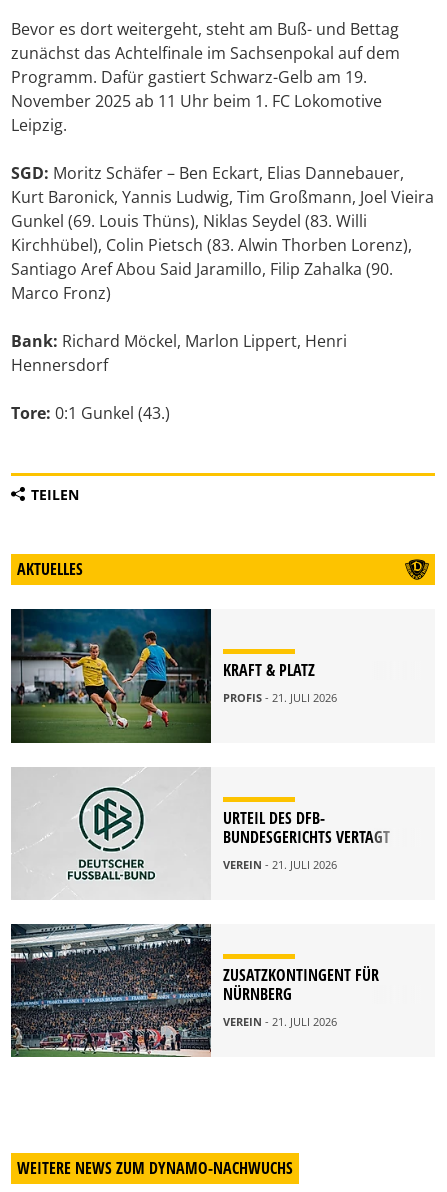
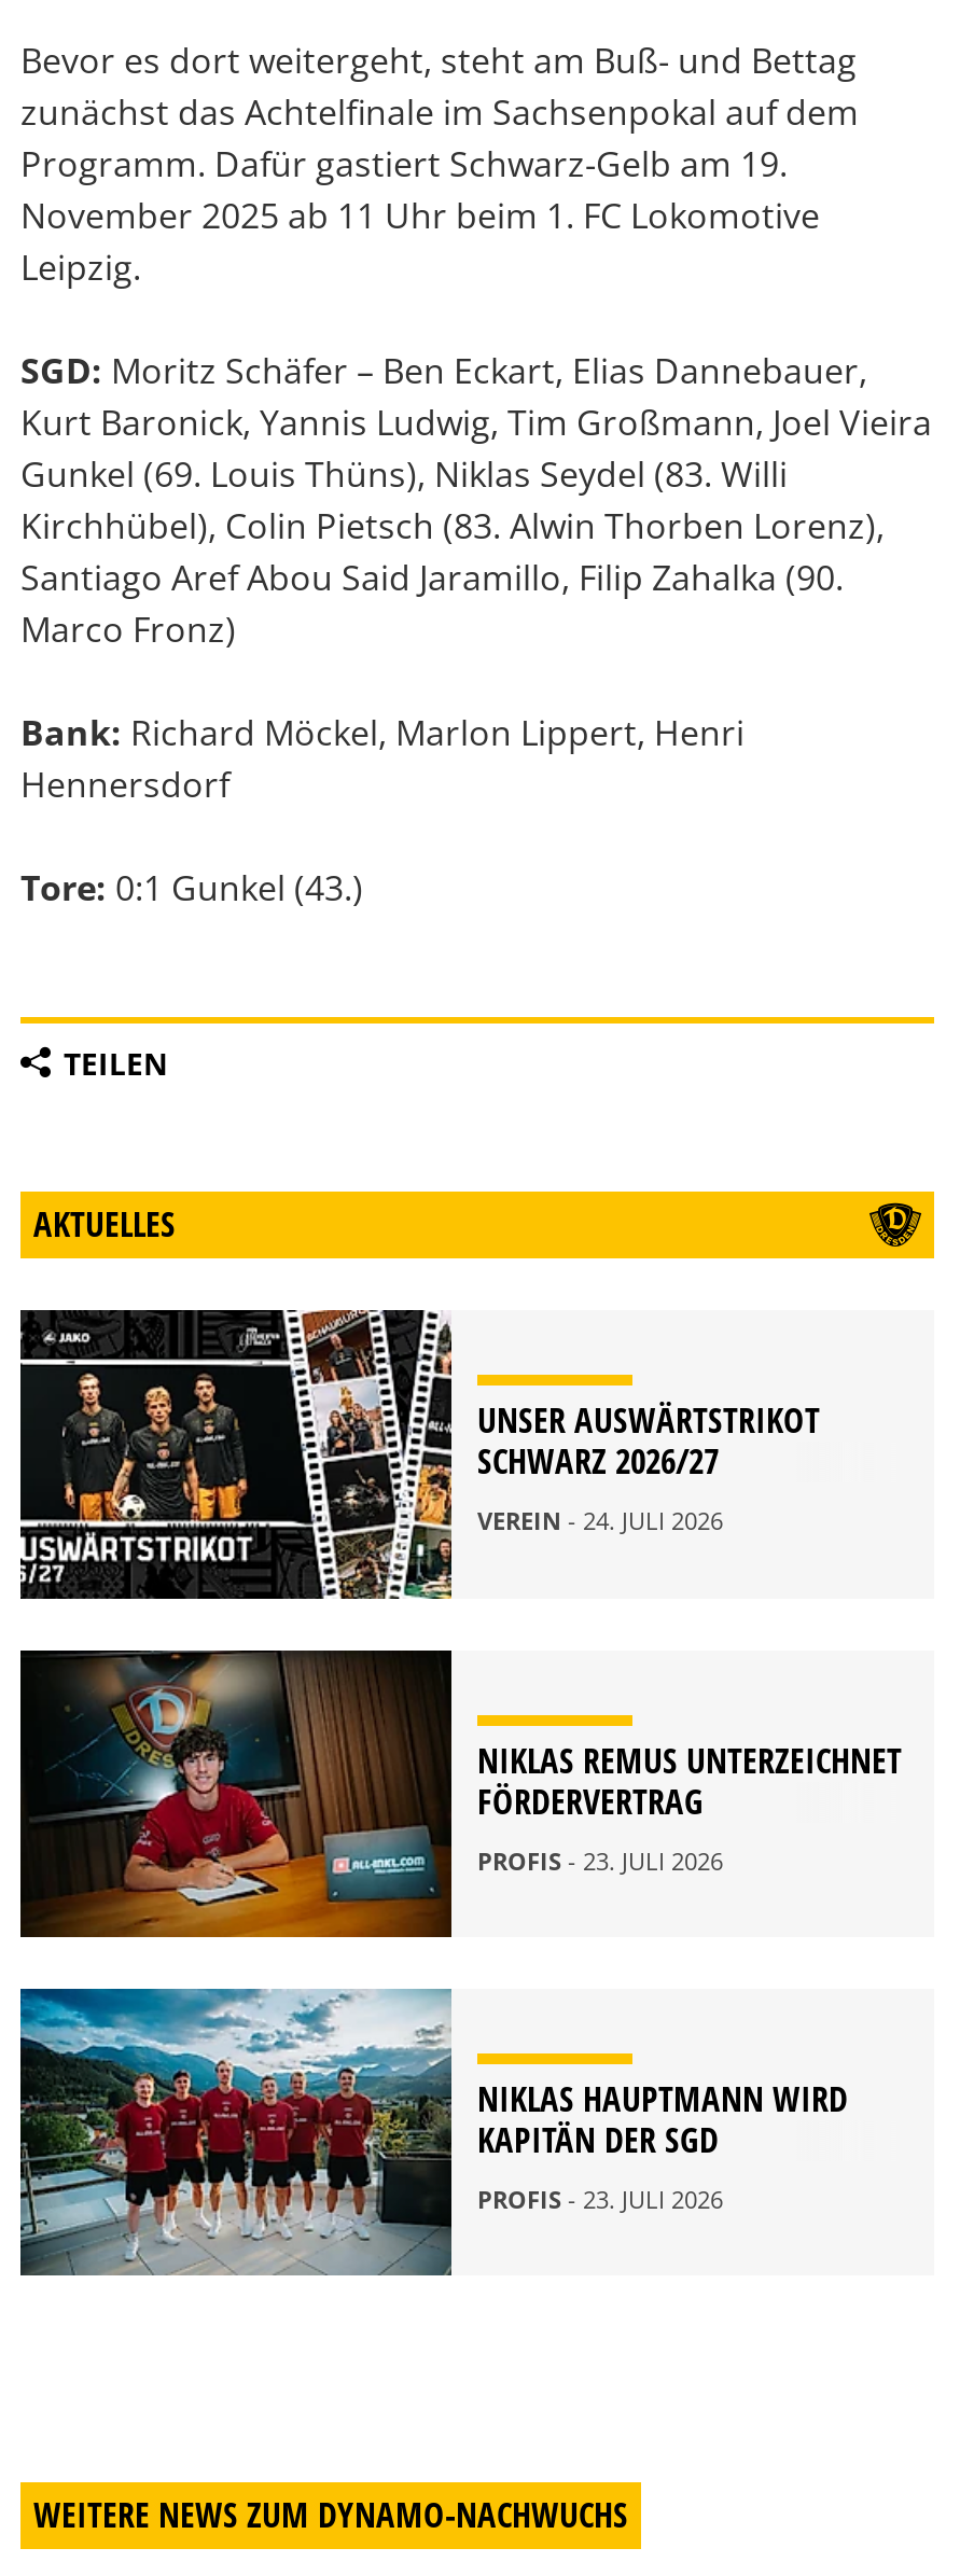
- [image]
- KRAFT & PLATZ
- PROFIS - 21. JULI 2026
+ [image]
+ UNSER AUSWÄRTSTRIKOT
+ SCHWARZ 2026/27
+ VEREIN - 24. JULI 2026

- [image]
- URTEIL DES DFB-
- BUNDESGERICHTS VERTAGT
- VEREIN - 21. JULI 2026
+ [image]
+ NIKLAS REMUS UNTERZEICHNET
+ FÖRDERVERTRAG
+ PROFIS - 23. JULI 2026

- [image]
- ZUSATZKONTINGENT FÜR
- NÜRNBERG
- VEREIN - 21. JULI 2026
+ [image]
+ NIKLAS HAUPTMANN WIRD
+ KAPITÄN DER SGD
+ PROFIS - 23. JULI 2026
